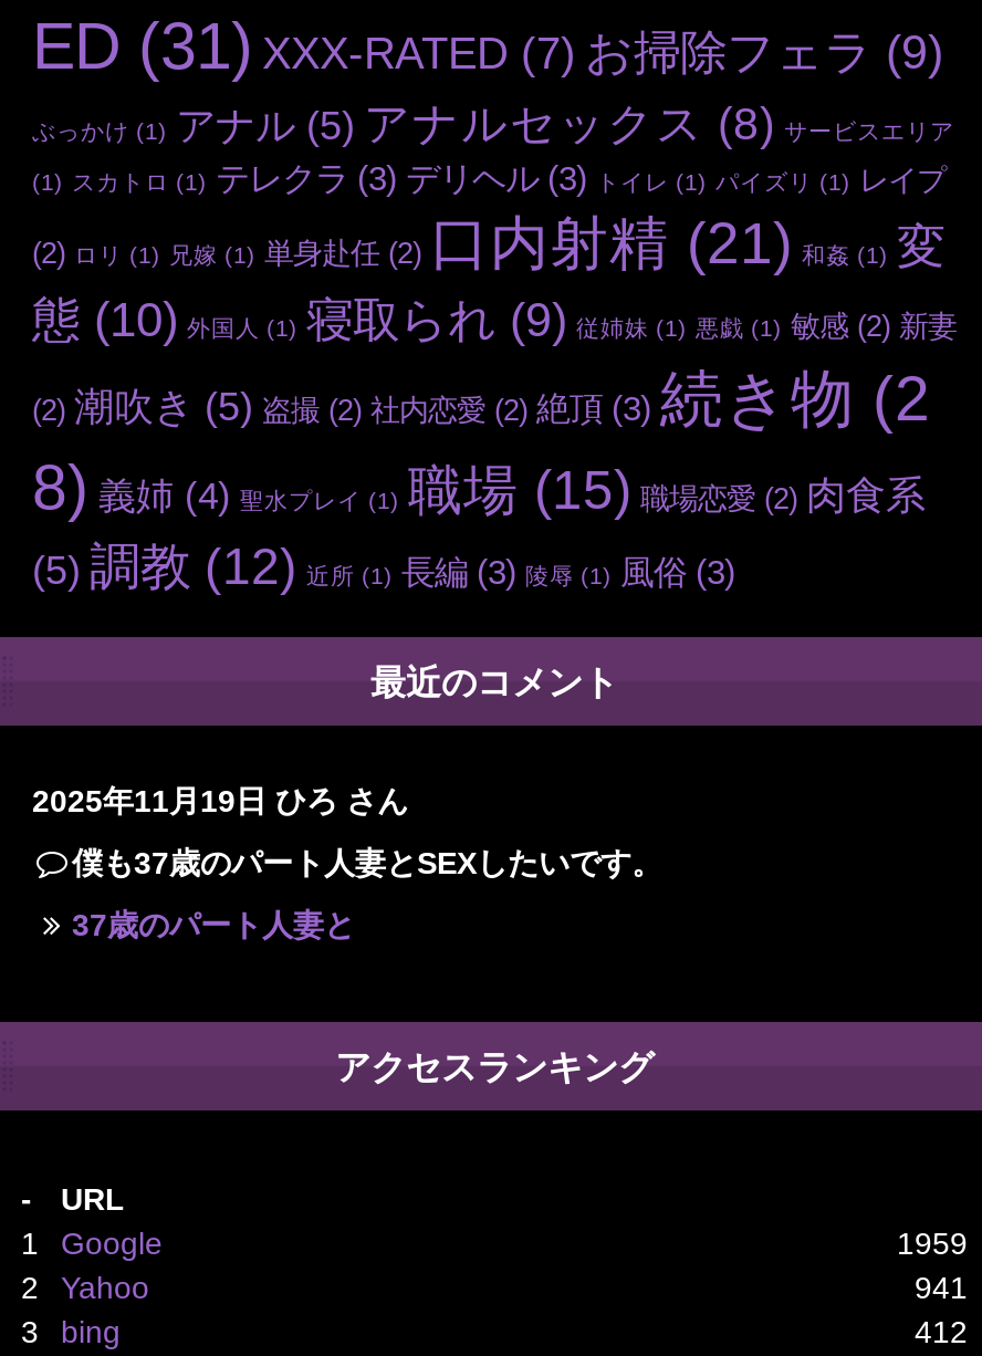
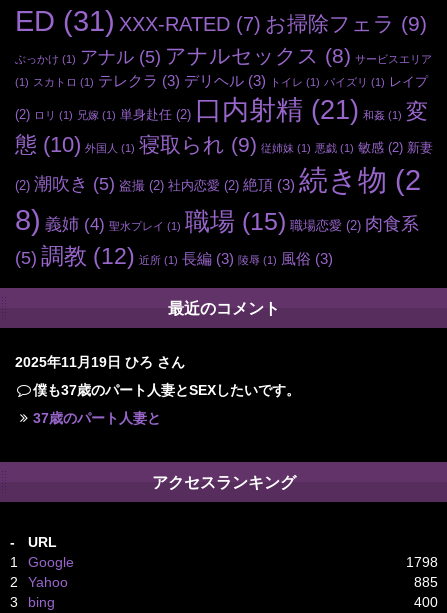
- 1959
+ 1798

- 941
+ 885

- 412
+ 400
